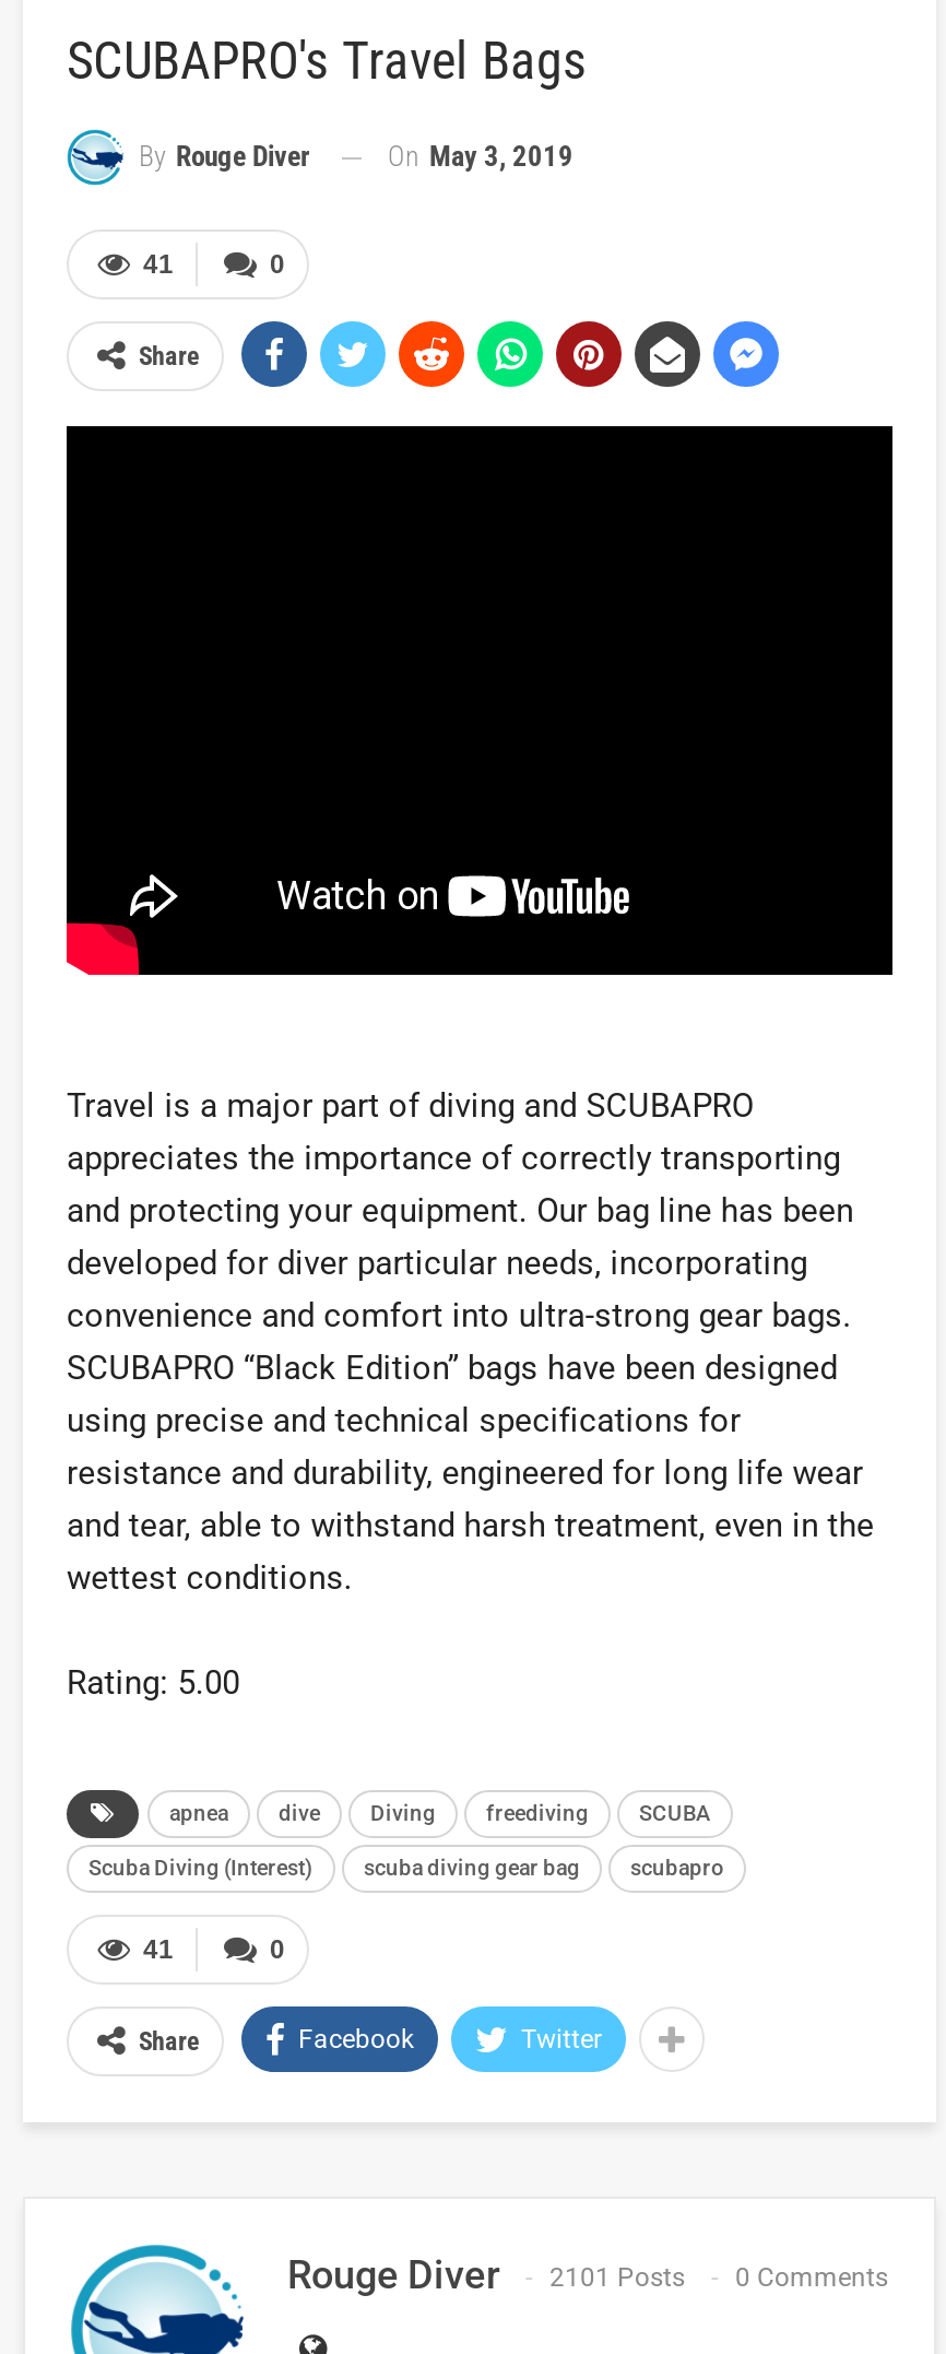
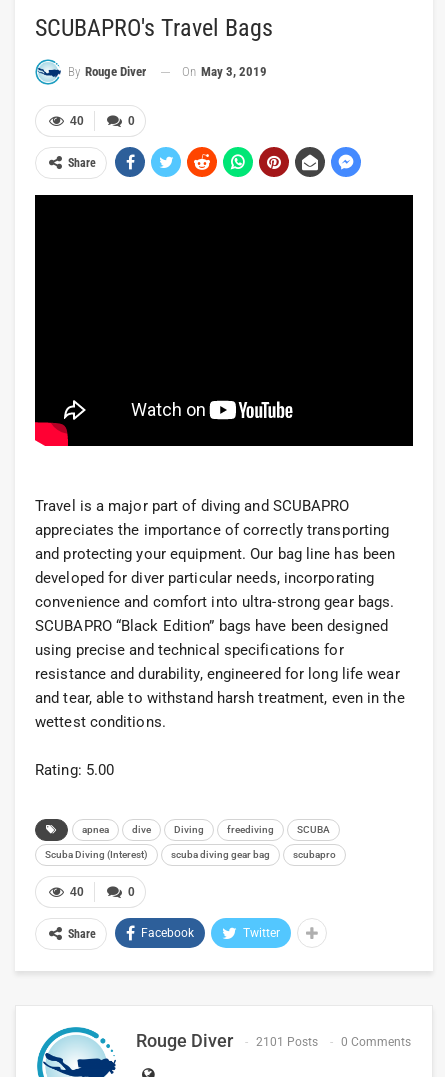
- 41
+ 40

- 41
+ 40
